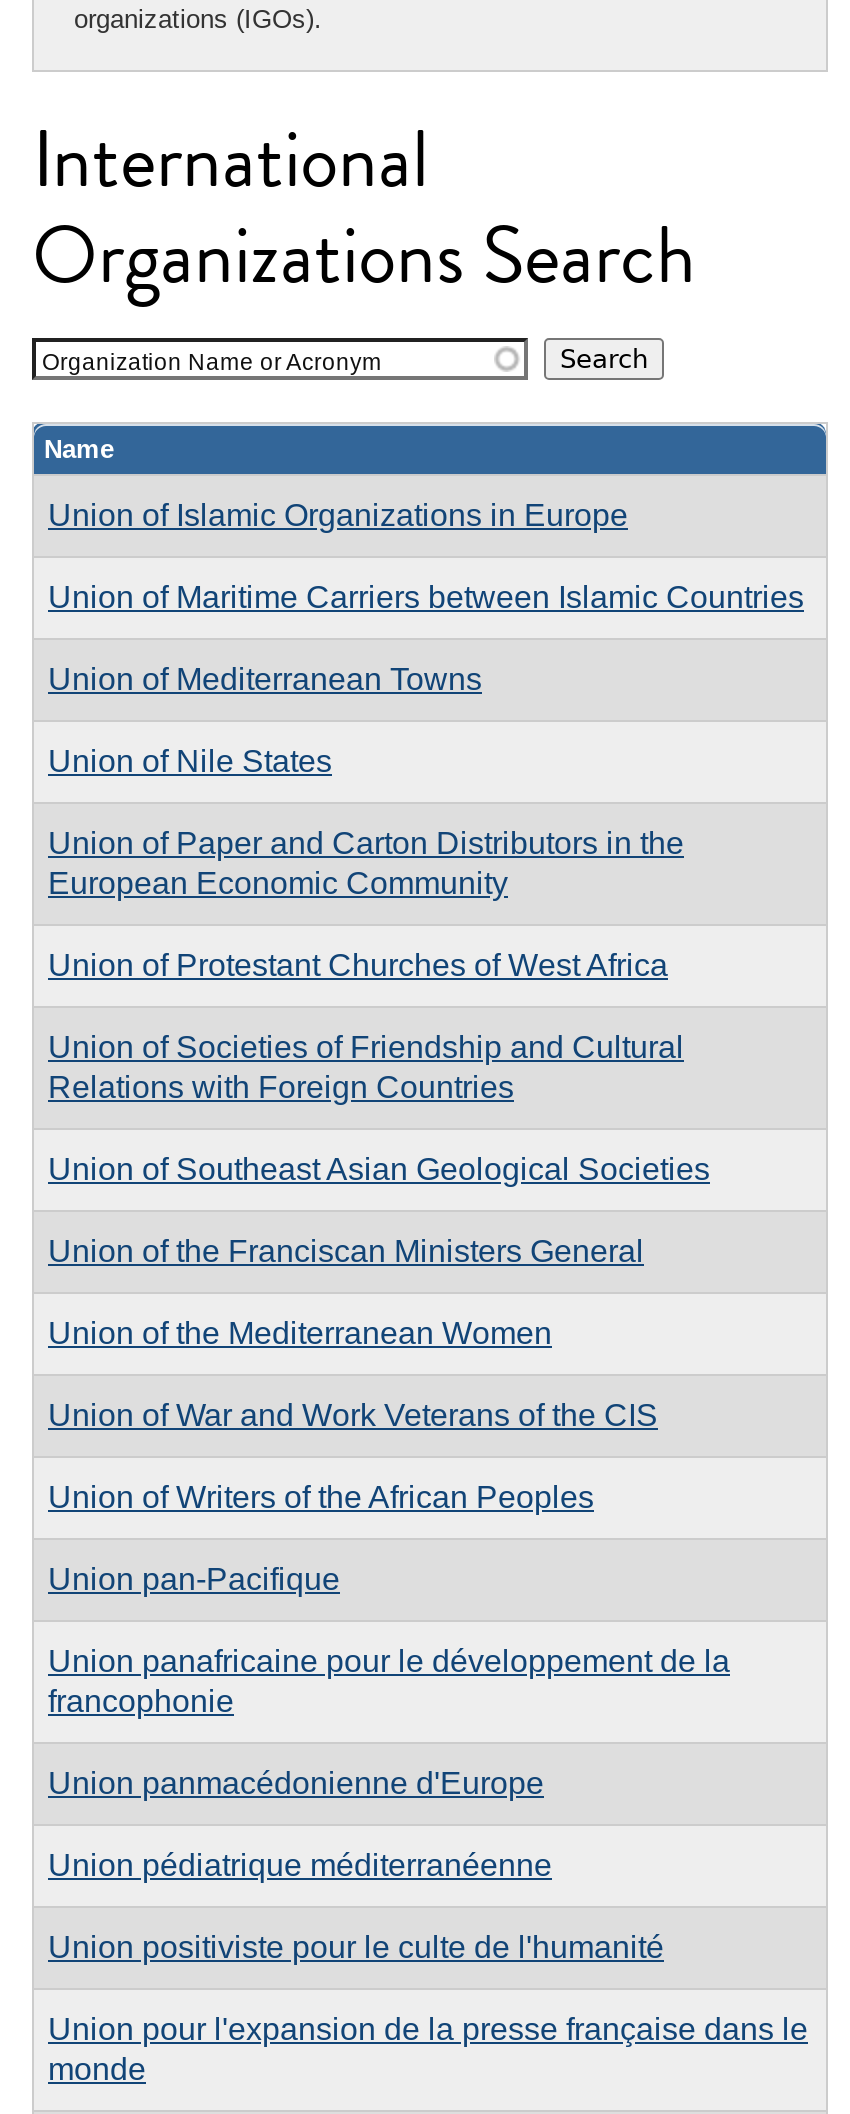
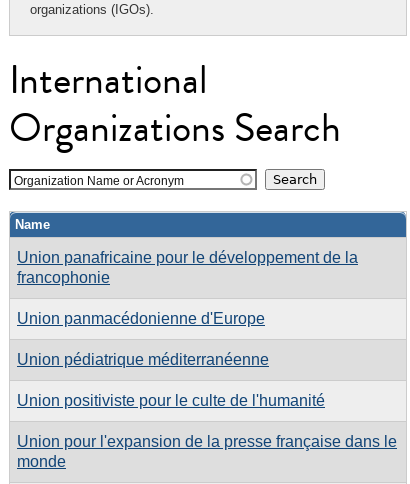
- Union of Islamic Organizations in Europe
- Union of Maritime Carriers between Islamic Countries
- Union of Mediterranean Towns
- Union of Nile States
- Union of Paper and Carton Distributors in the
- European Economic Community
- Union of Protestant Churches of West Africa
- Union of Societies of Friendship and Cultural
- Relations with Foreign Countries
- Union of Southeast Asian Geological Societies
- Union of the Franciscan Ministers General
- Union of the Mediterranean Women
- Union of War and Work Veterans of the CIS
- Union of Writers of the African Peoples
- Union pan-Pacifique
